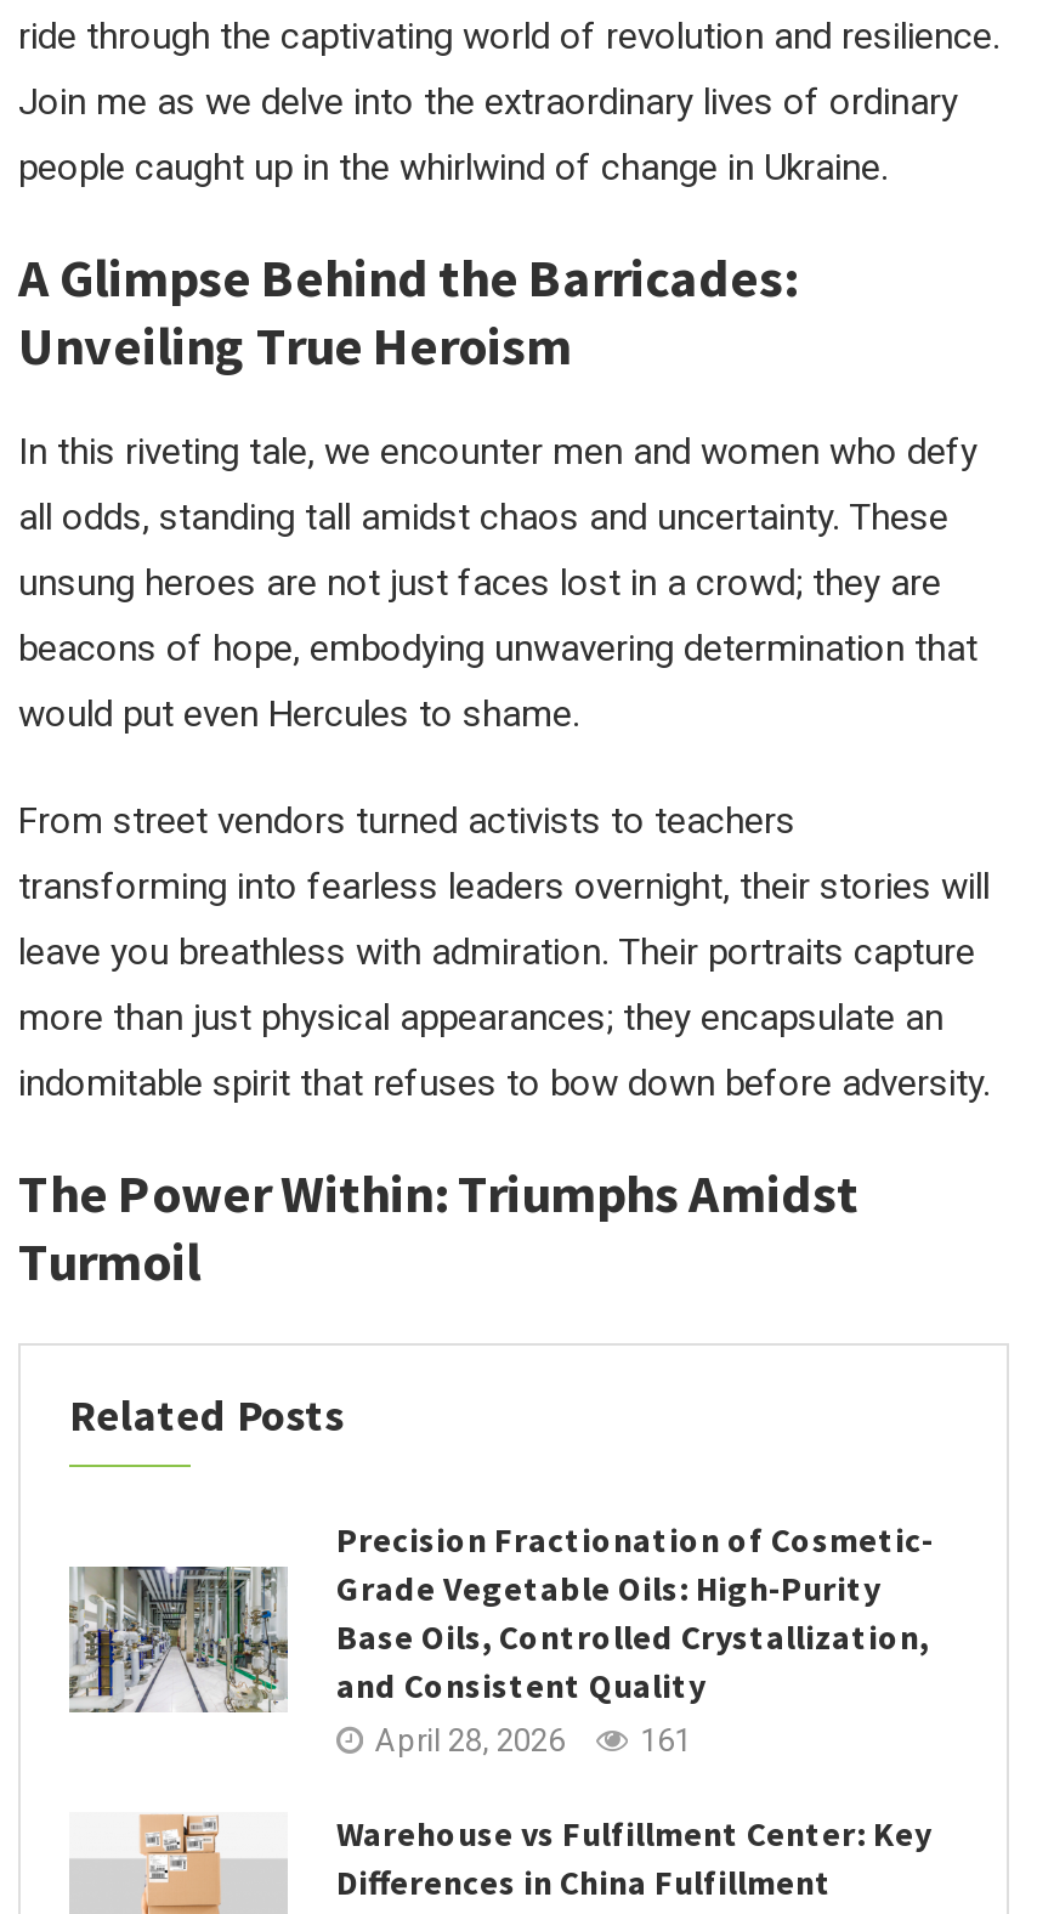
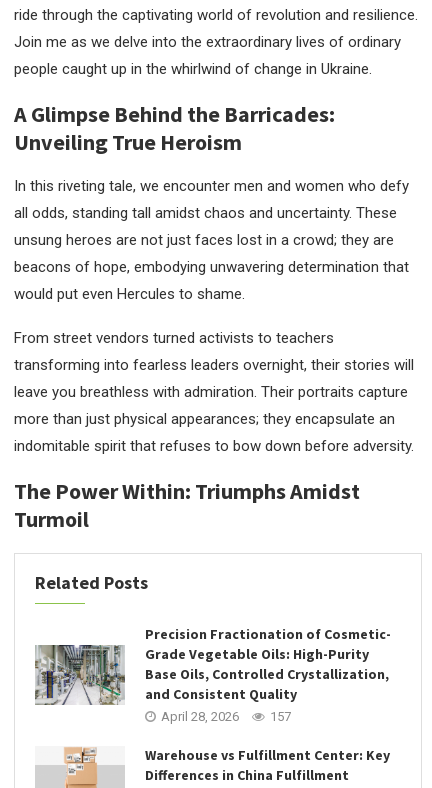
- 161
+ 157
